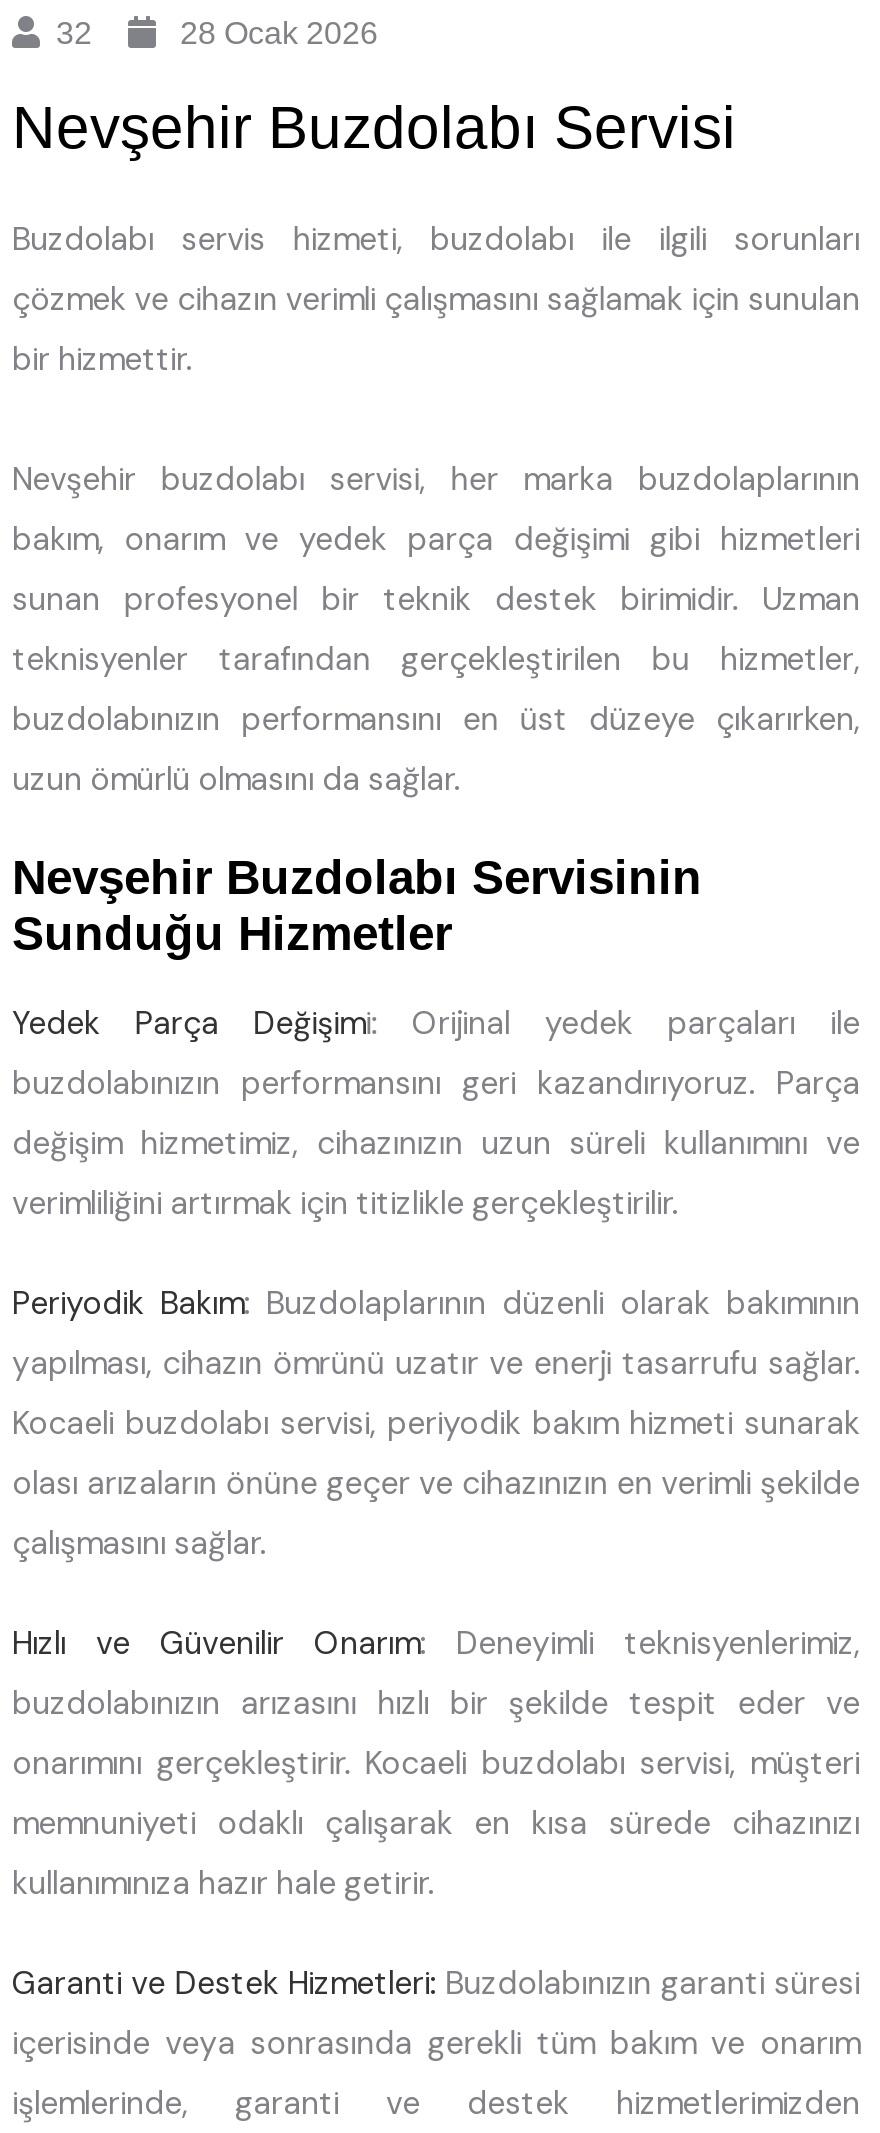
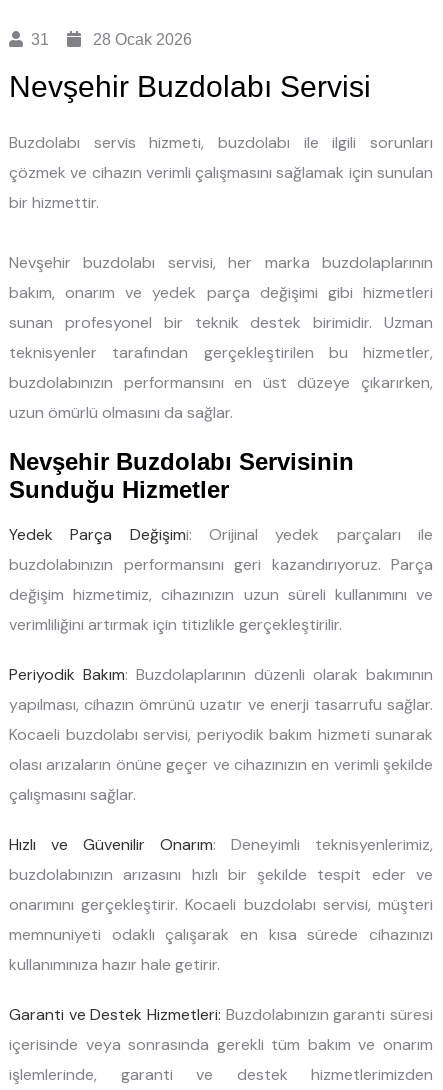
- 32 28 Ocak 2026
+ 31 28 Ocak 2026
